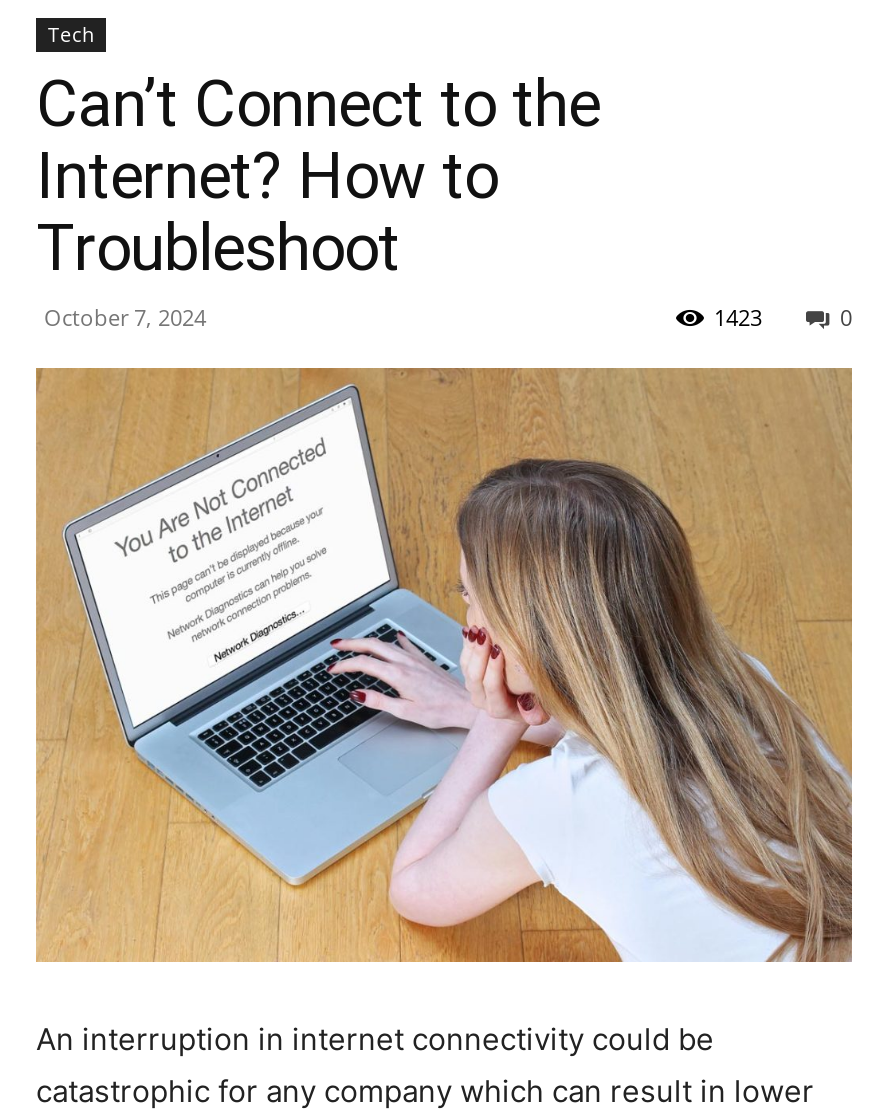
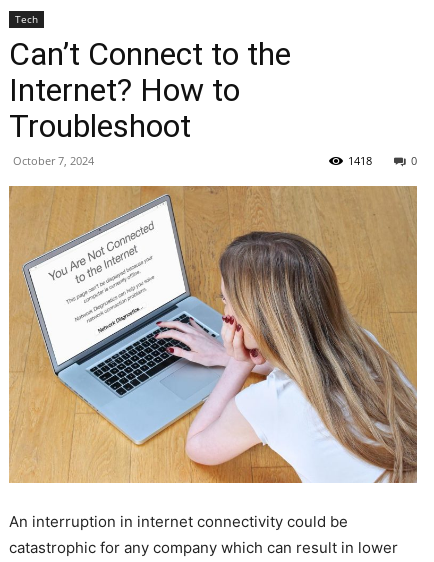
- 1423
+ 1418
